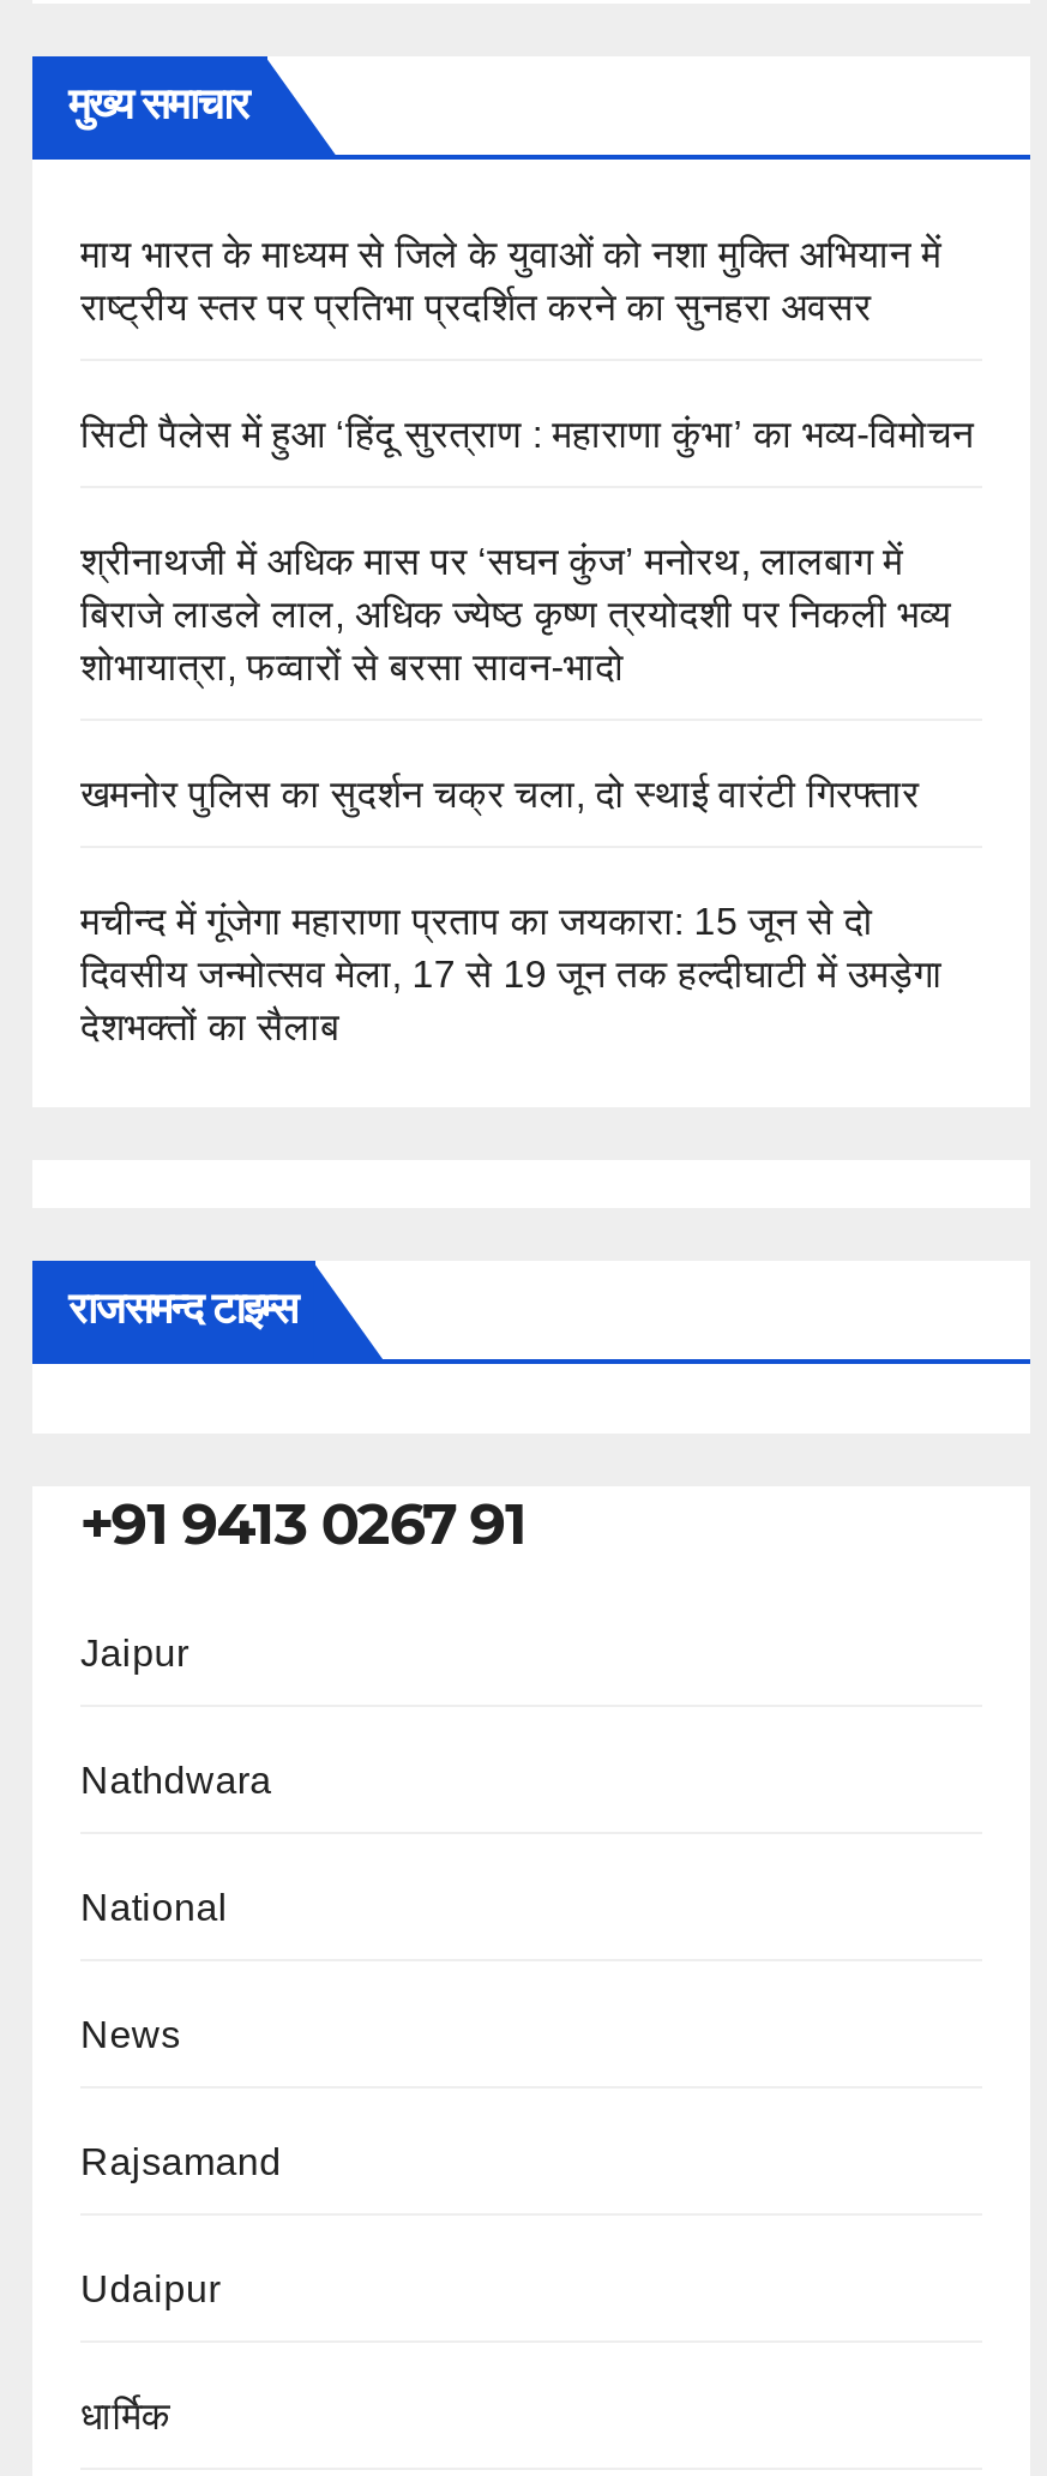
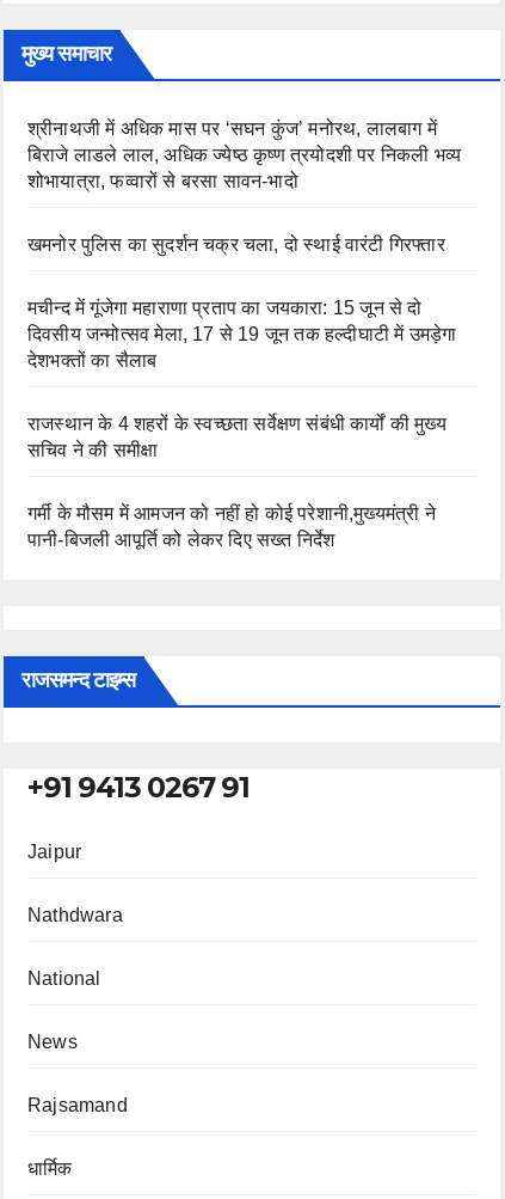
- माय भारत के माध्यम से जिले के युवाओं को नशा मुक्ति अभियान में
- राष्ट्रीय स्तर पर प्रतिभा प्रदर्शित करने का सुनहरा अवसर
- सिटी पैलेस में हुआ ‘हिंदू सुरत्राण : महाराणा कुंभा’ का भव्य-विमोचन

moved up: श्रीनाथजी में अधिक मास पर ‘सघन कुंज’ मनोरथ, लालबाग में | बिराजे लाडले लाल, अधिक ज्येष्ठ कृष्ण त्रयोदशी पर निकली भव्य | शोभायात्रा, फव्वारों से बरसा सावन-भादो | खमनोर पुलिस का सुदर्शन चक्र चला, दो स्थाई वारंटी गिरफ्तार | मचीन्द में गूंजेगा महाराणा प्रताप का जयकारा: 15 जून से दो | दिवसीय जन्मोत्सव मेला, 17 से 19 जून तक हल्दीघाटी में उमड़ेगा | देशभक्तों का सैलाब

+ राजस्थान के 4 शहरों के स्वच्छता सर्वेक्षण संबंधी कार्यों की मुख्य
+ सचिव ने की समीक्षा
+ गर्मी के मौसम में आमजन को नहीं हो कोई परेशानी,मुख्यमंत्री ने
+ पानी-बिजली आपूर्ति को लेकर दिए सख्त निर्देश

moved down: राजसमन्द टाइम्स | +91 9413 0267 91 | Jaipur | Nathdwara | National | News | Rajsamand

- Udaipur
